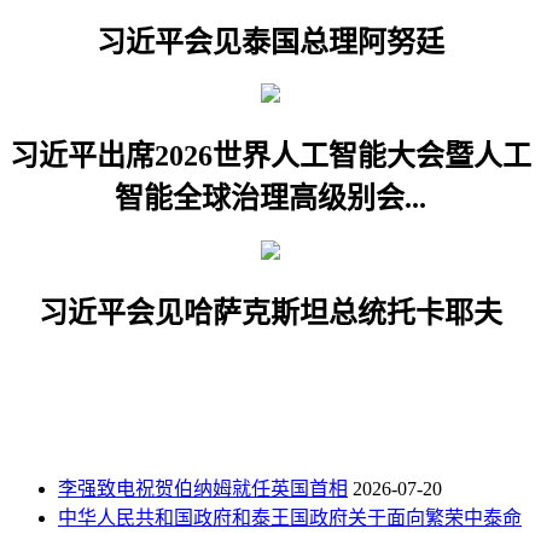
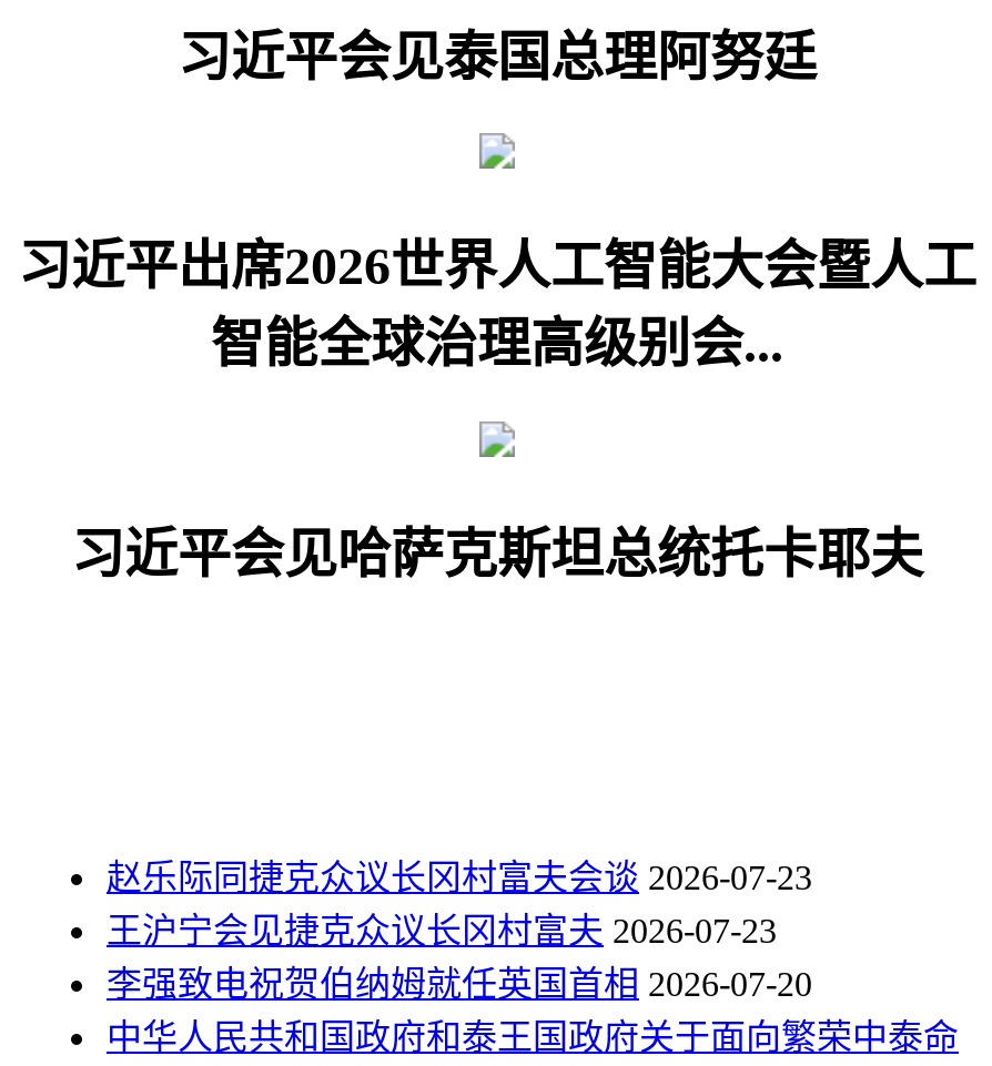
+ 赵乐际同捷克众议长冈村富夫会谈 2026-07-23
+ 王沪宁会见捷克众议长冈村富夫 2026-07-23
